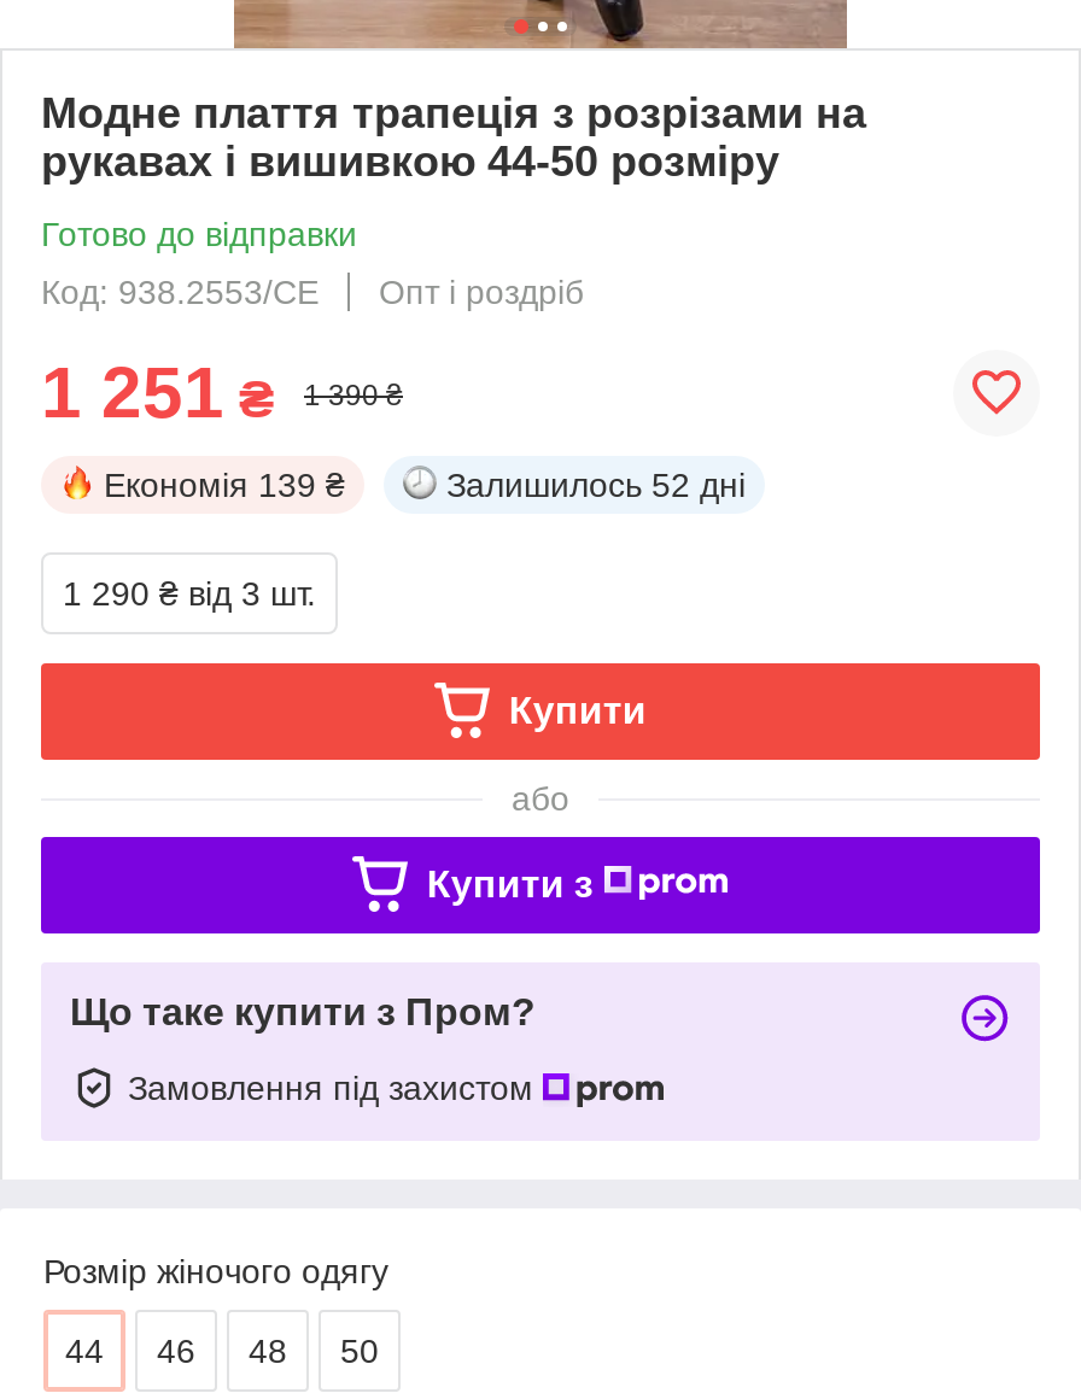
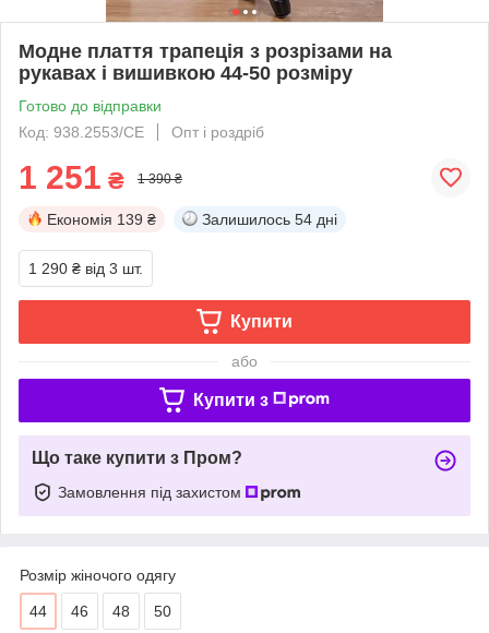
- Залишилось 52 дні
+ Залишилось 54 дні
